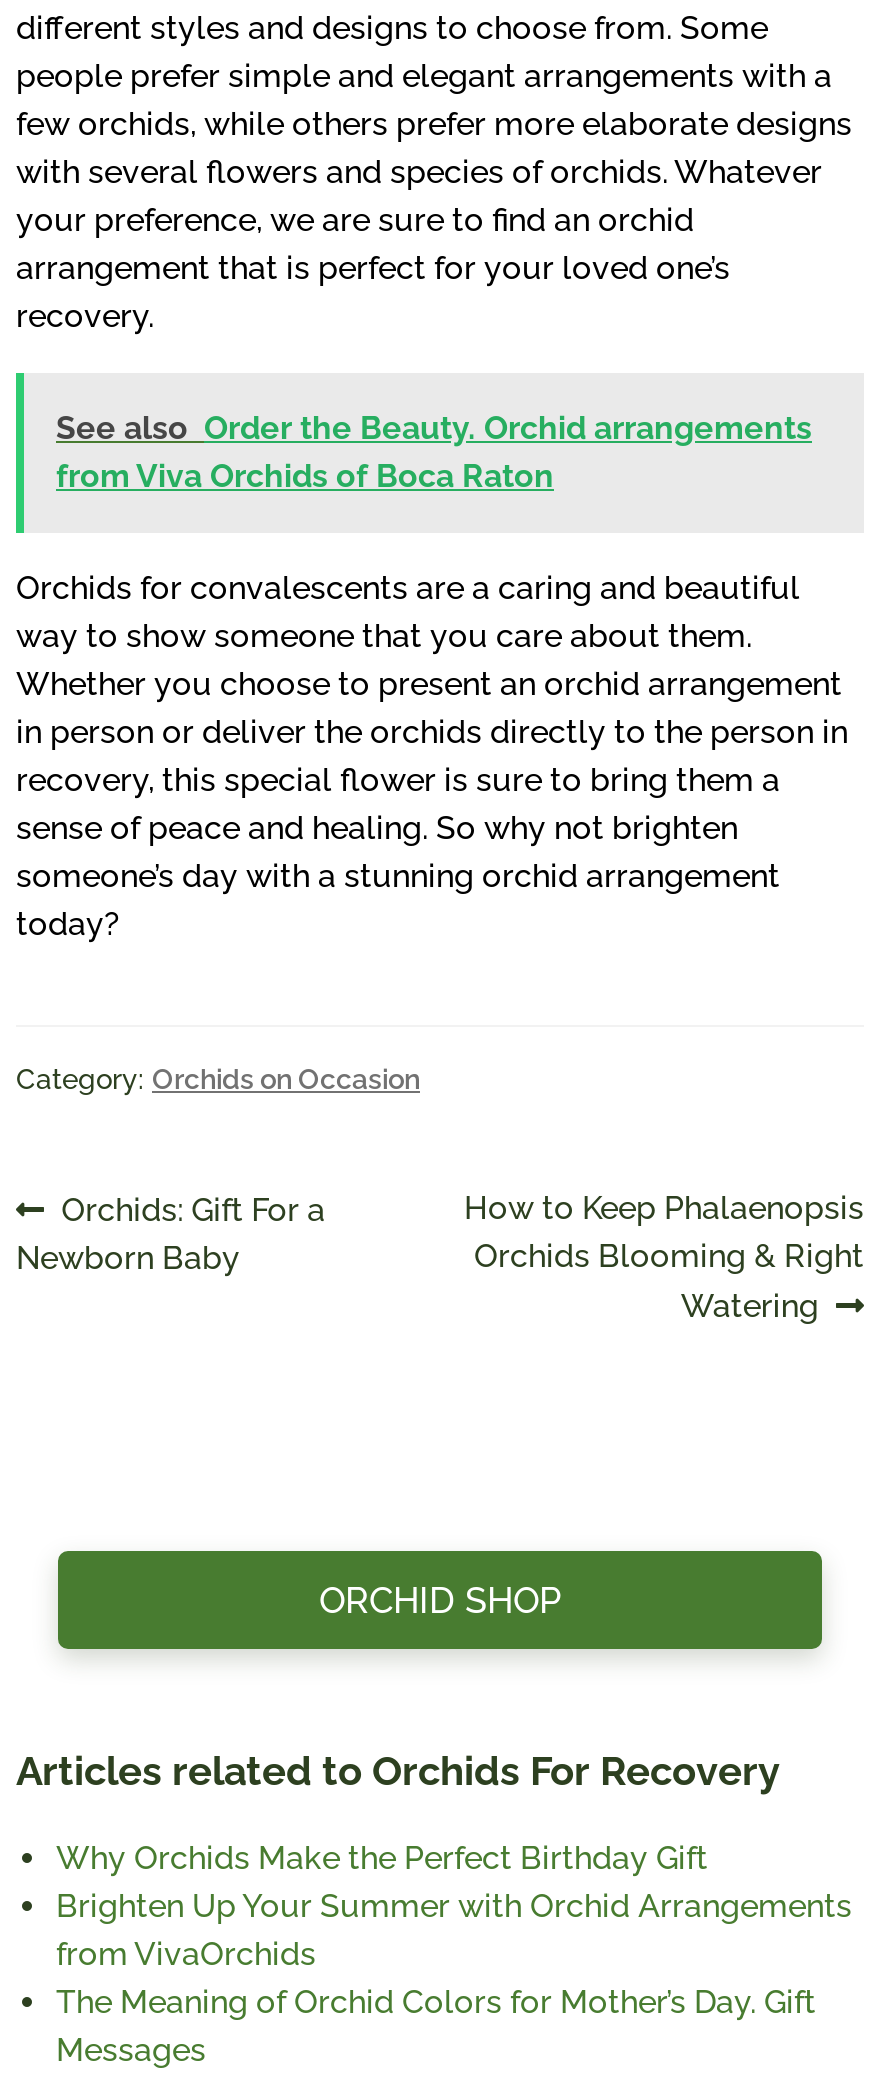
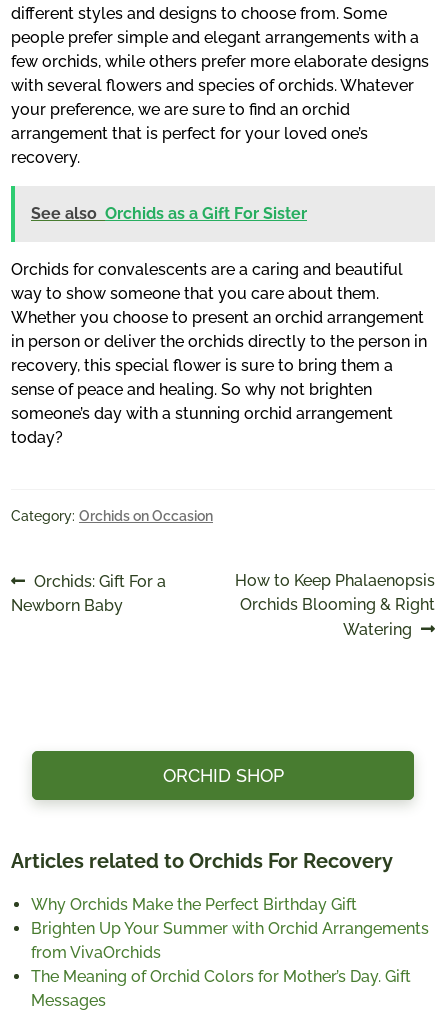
- See also Order the Beauty. Orchid arrangements
- from Viva Orchids of Boca Raton
+ See also Orchids as a Gift For Sister
